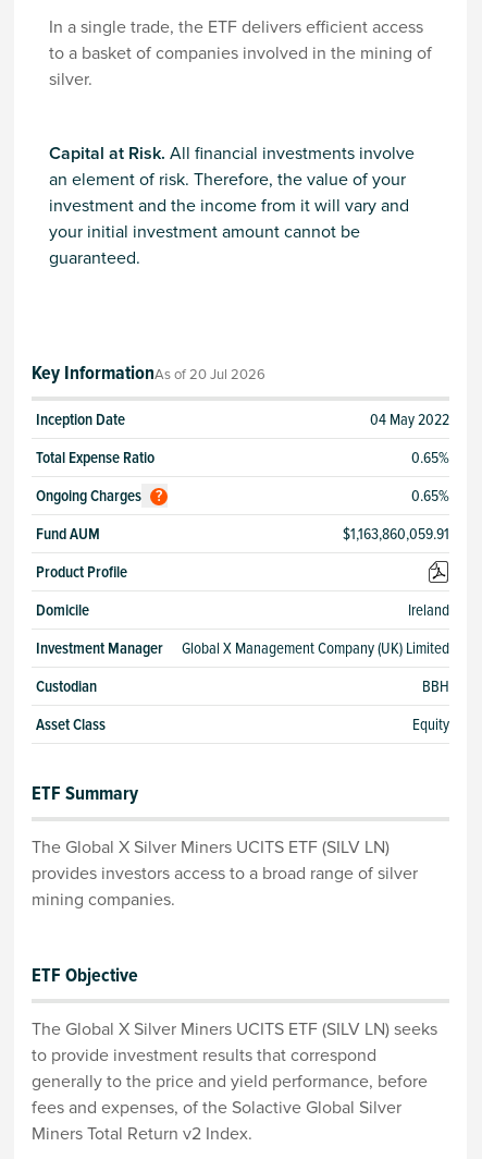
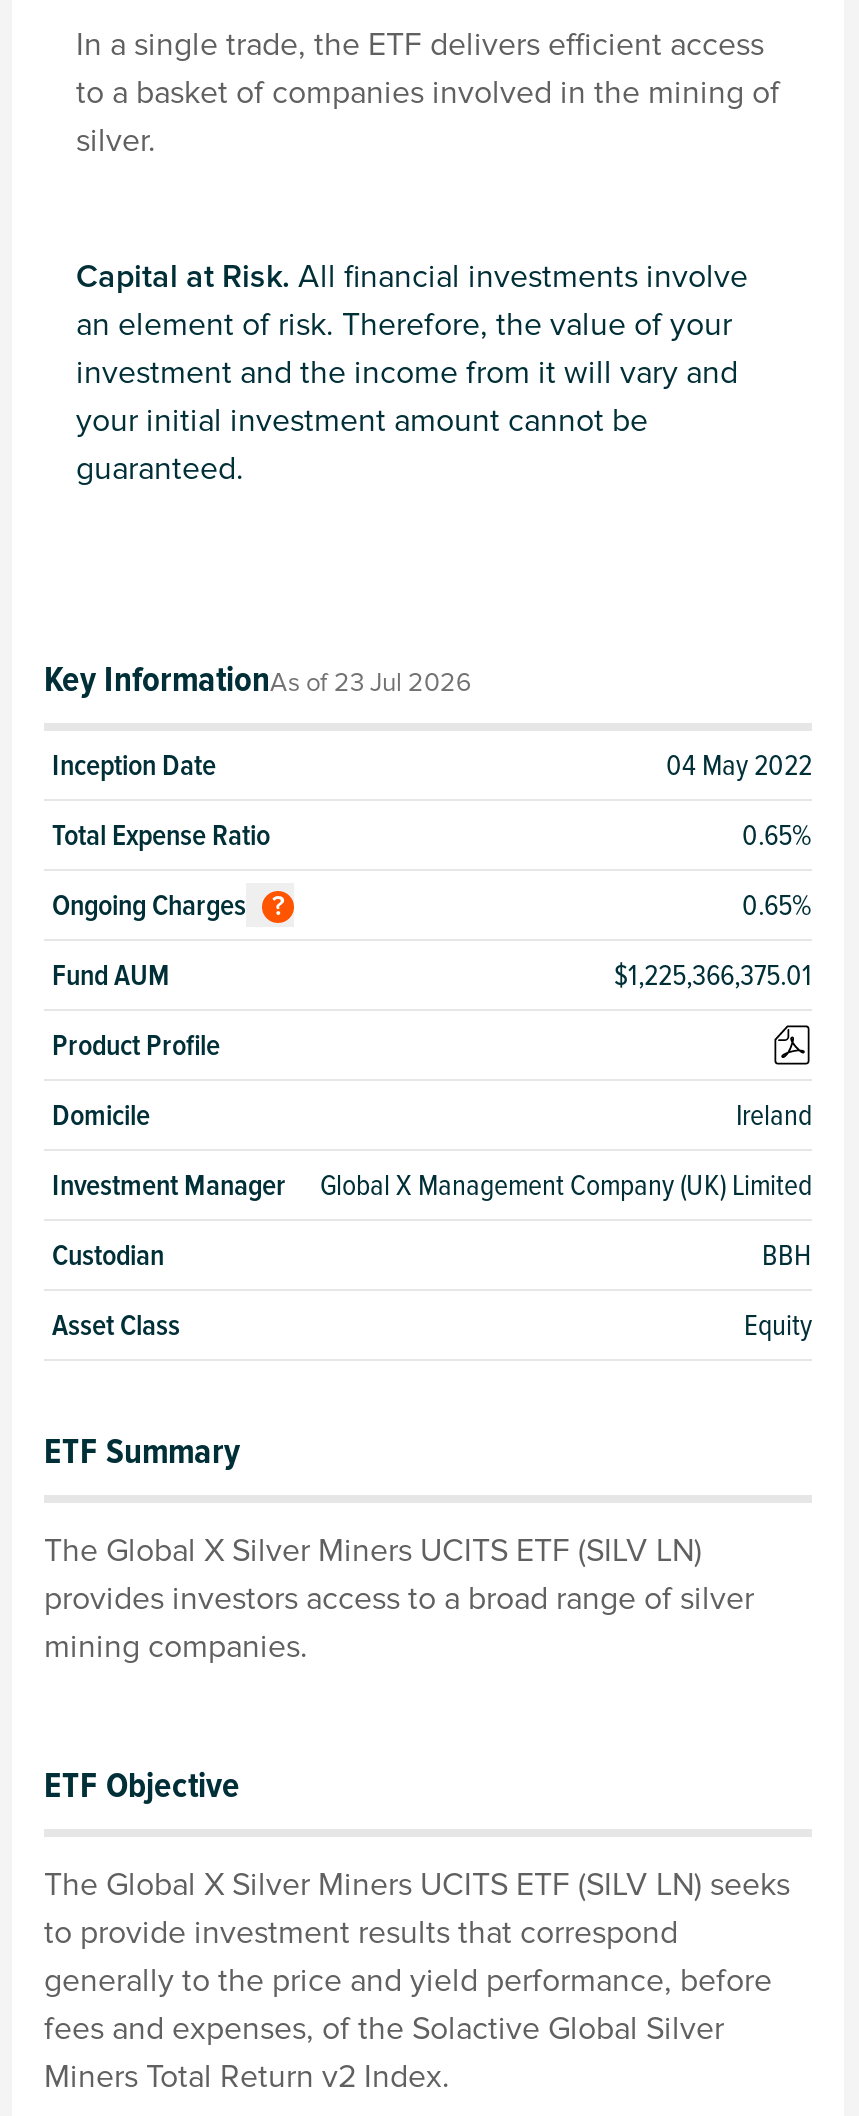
- Key InformationAs of 20 Jul 2026
+ Key InformationAs of 23 Jul 2026

- $1,163,860,059.91
+ $1,225,366,375.01
